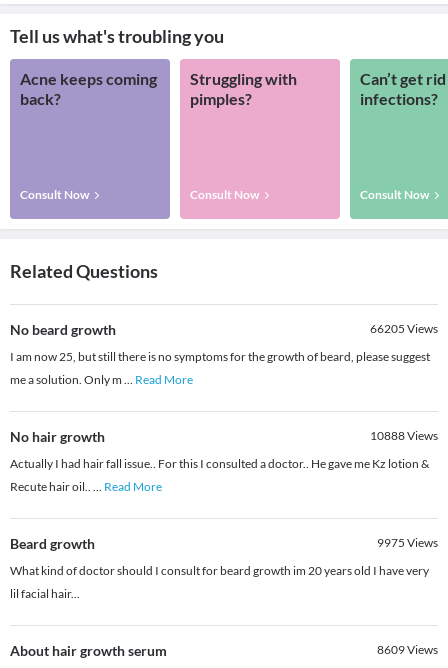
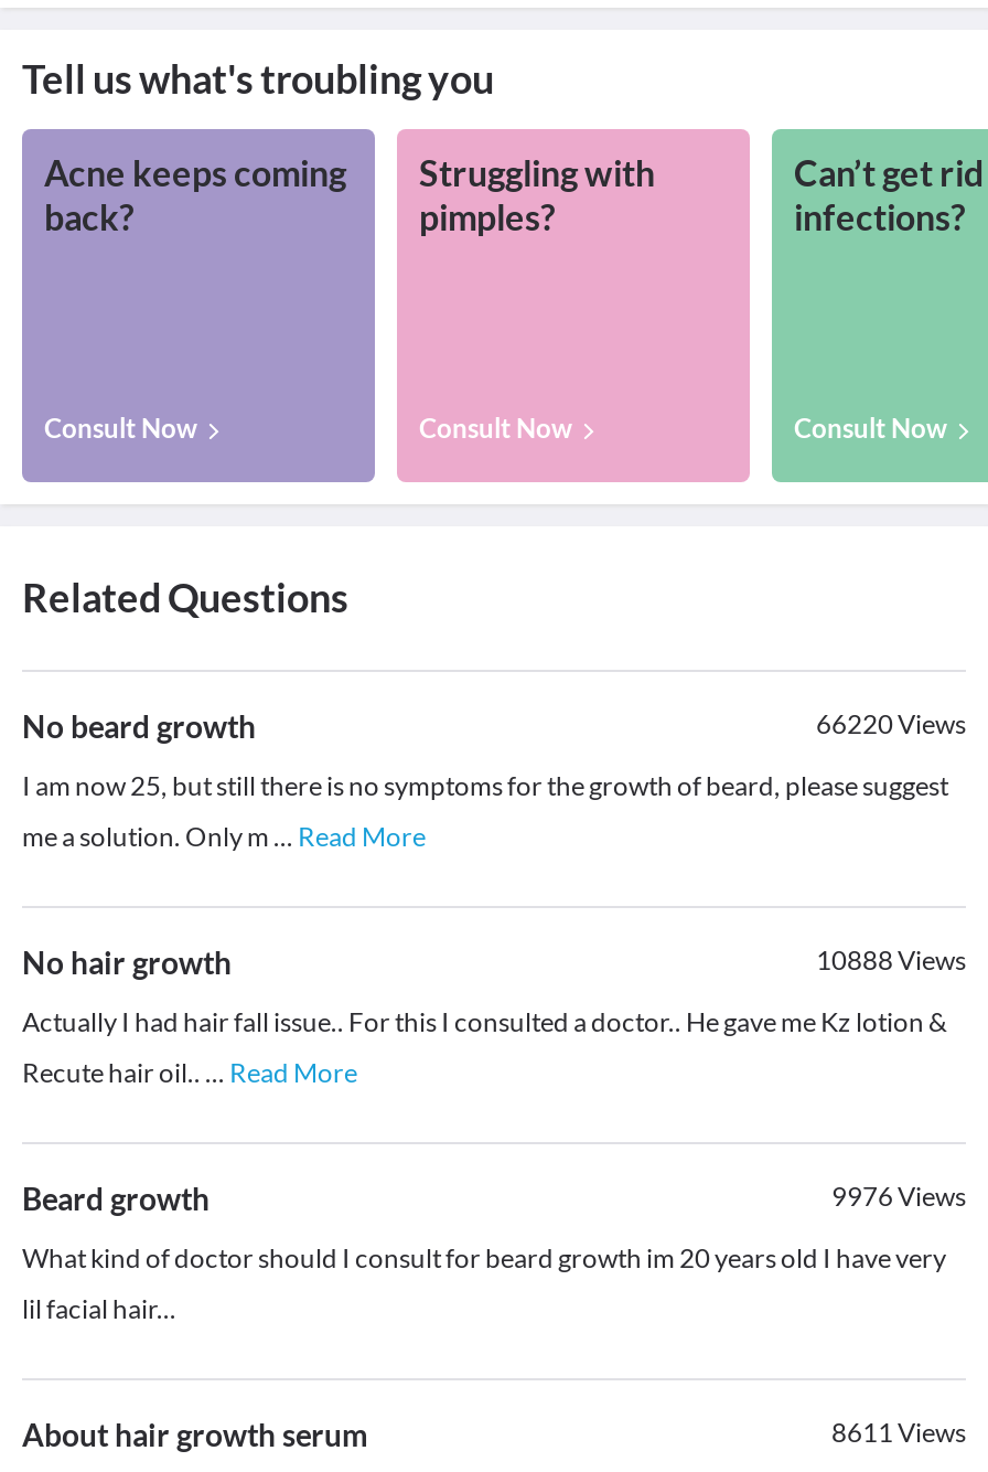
- 66205Views
+ 66220Views

- 9975Views
+ 9976Views

- 8609Views
+ 8611Views
